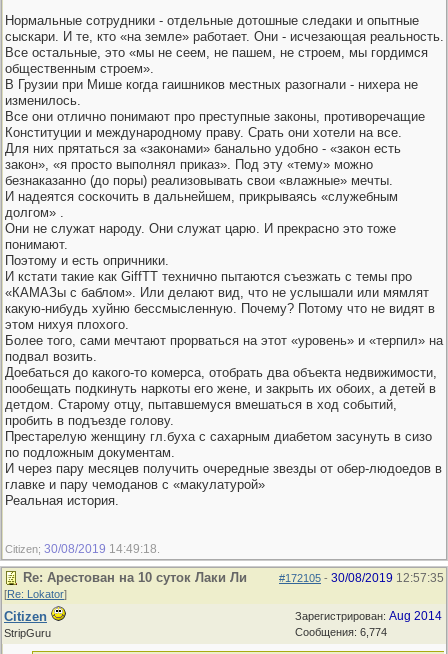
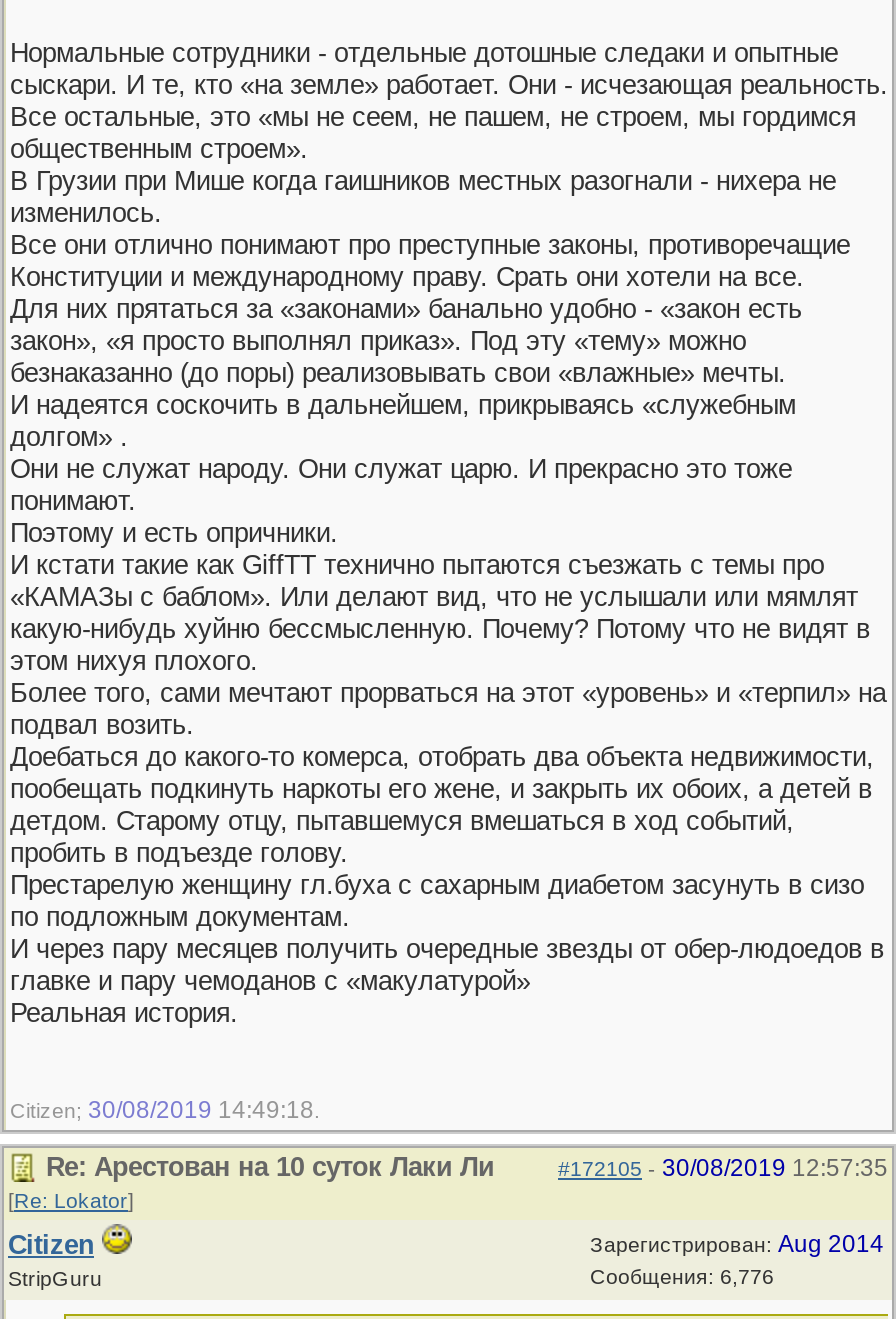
- Сообщения: 6,774
+ Сообщения: 6,776
